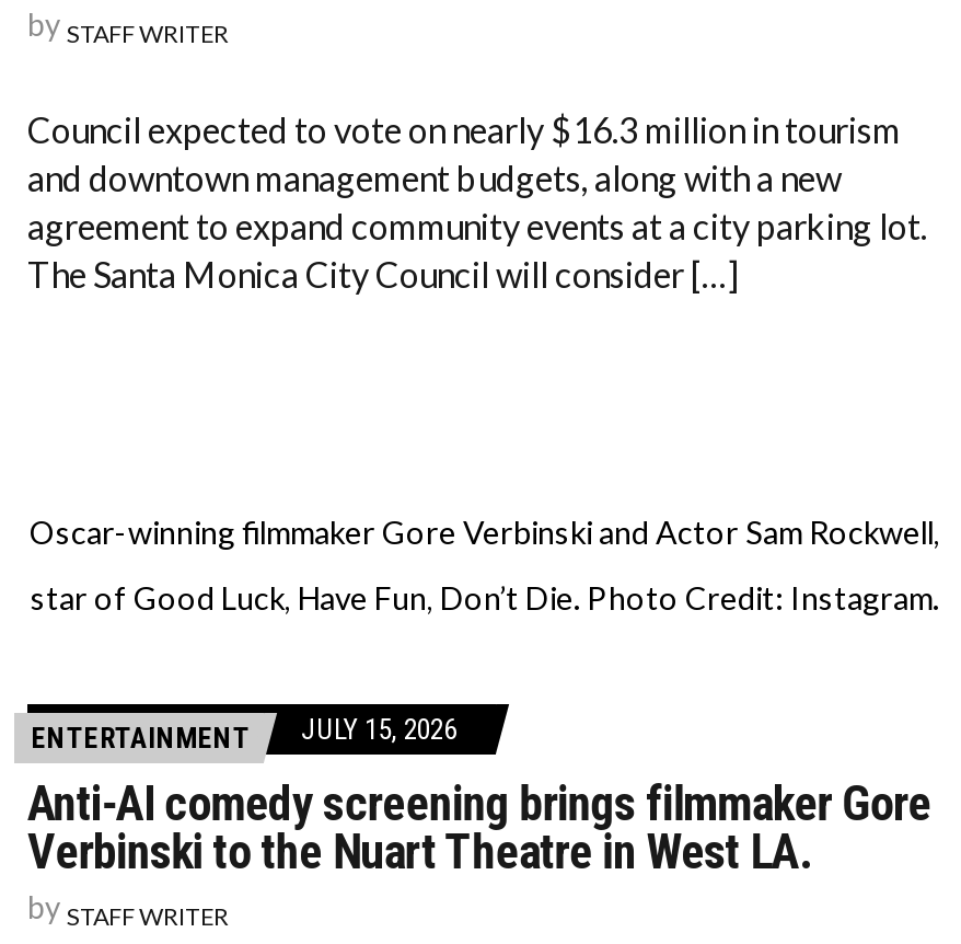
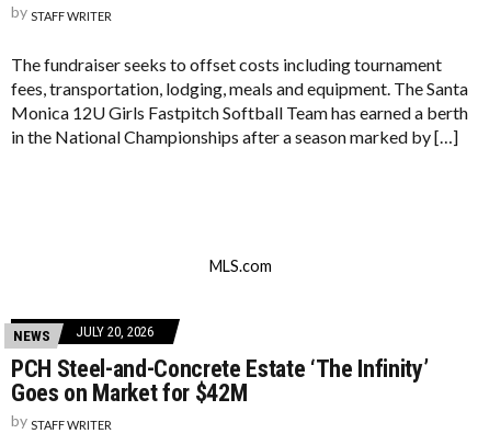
- Council expected to vote on nearly $16.3 million in tourism
- and downtown management budgets, along with a new
- agreement to expand community events at a city parking lot.
- The Santa Monica City Council will consider […]
+ The fundraiser seeks to offset costs including tournament
+ fees, transportation, lodging, meals and equipment. The Santa
+ Monica 12U Girls Fastpitch Softball Team has earned a berth
+ in the National Championships after a season marked by […]

- Oscar-winning filmmaker Gore Verbinski and Actor Sam Rockwell,
- star of Good Luck, Have Fun, Don’t Die. Photo Credit: Instagram.
+ MLS.com

- ENTERTAINMENT
- JULY 15, 2026
- Anti-AI comedy screening brings filmmaker Gore
- Verbinski to the Nuart Theatre in West LA.
+ NEWS
+ JULY 20, 2026
+ PCH Steel-and-Concrete Estate ‘The Infinity’
+ Goes on Market for $42M
